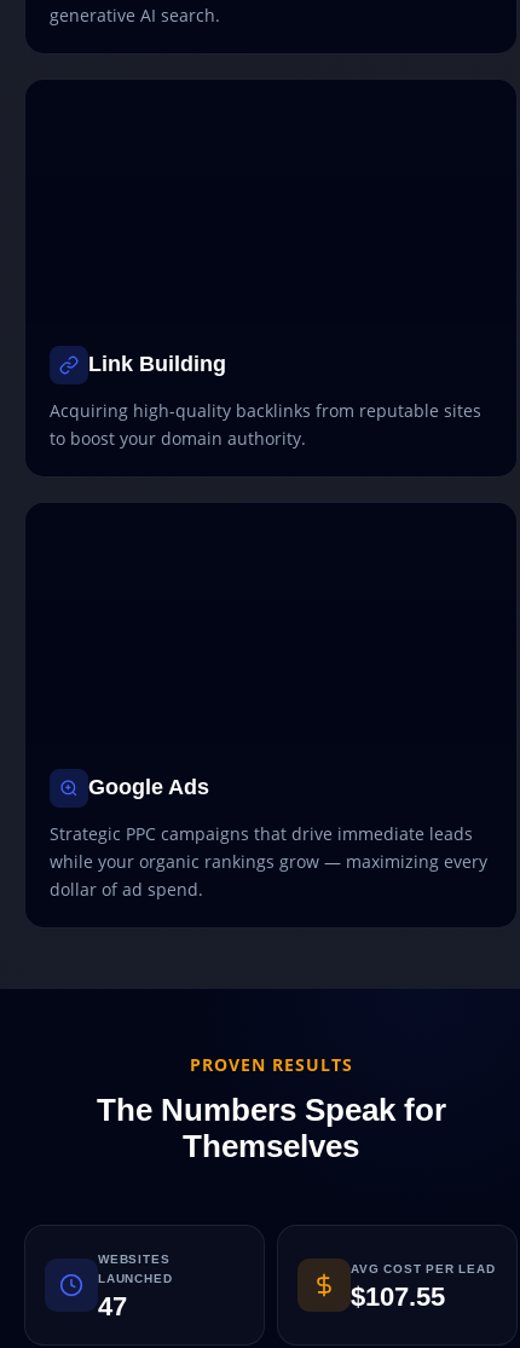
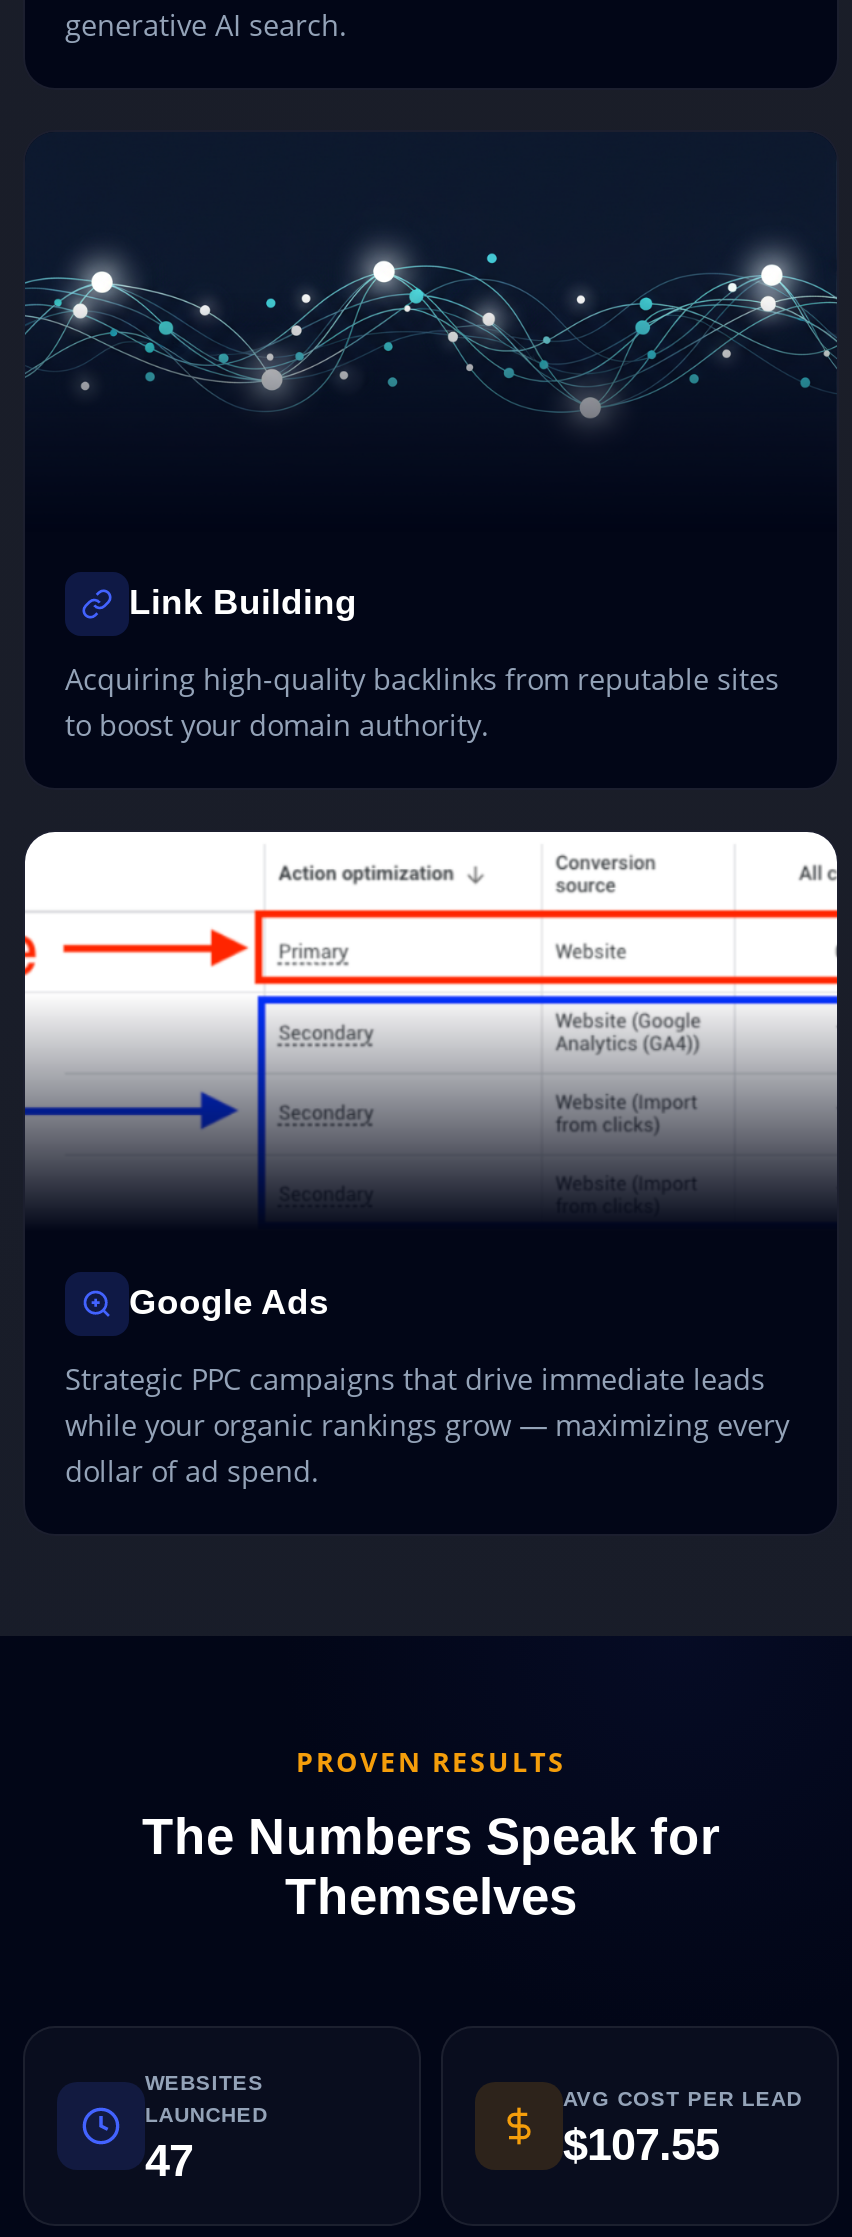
+ [image]

+ [image]
